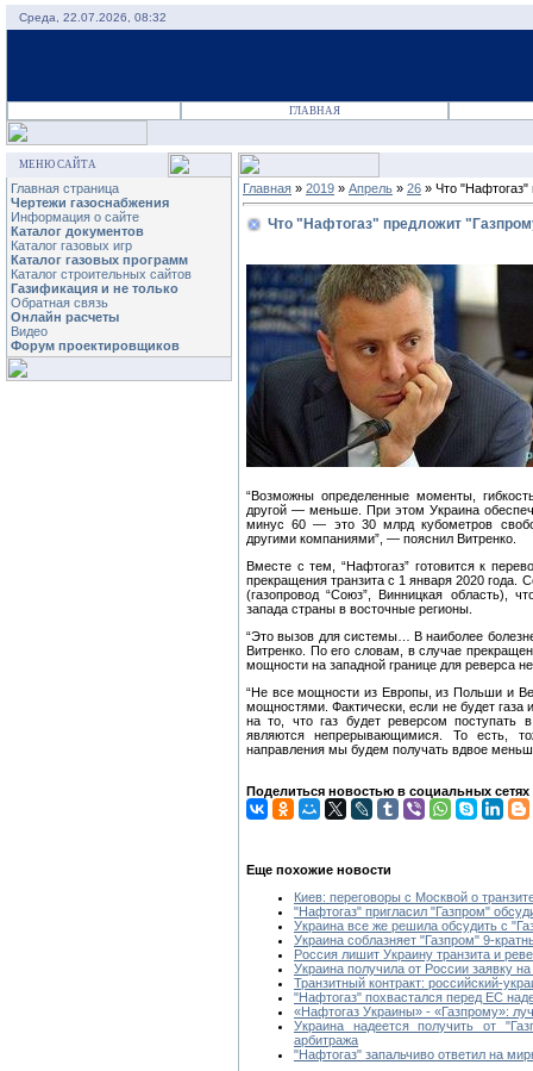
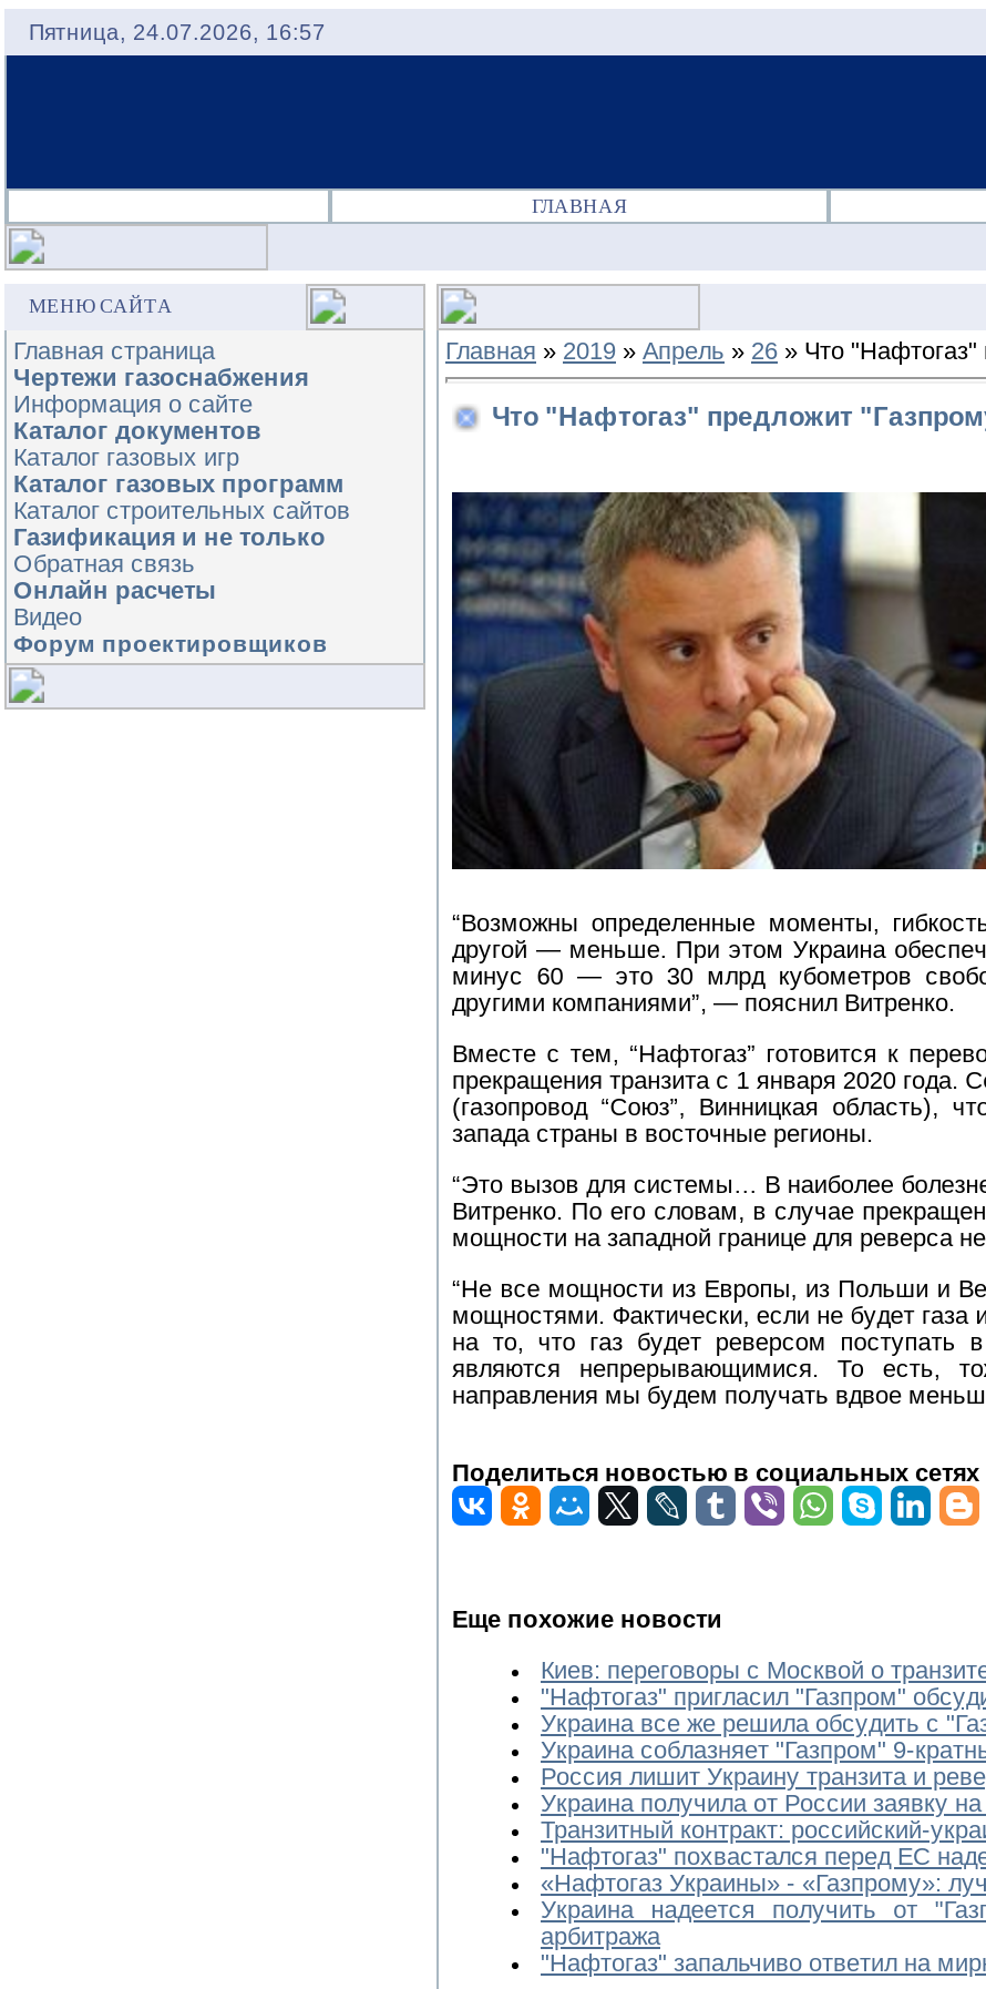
- Среда, 22.07.2026, 08:32
+ Пятница, 24.07.2026, 16:57
